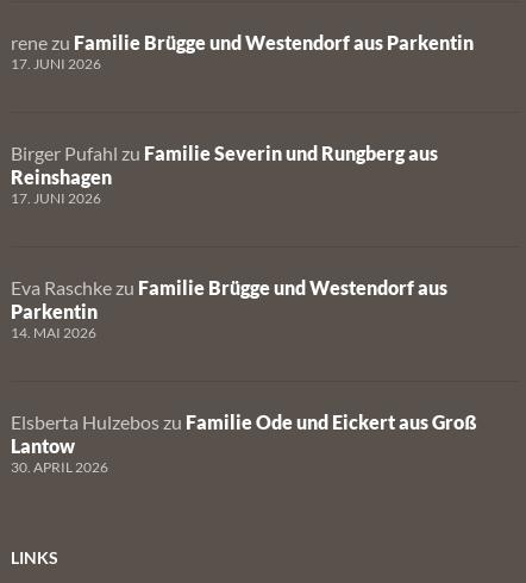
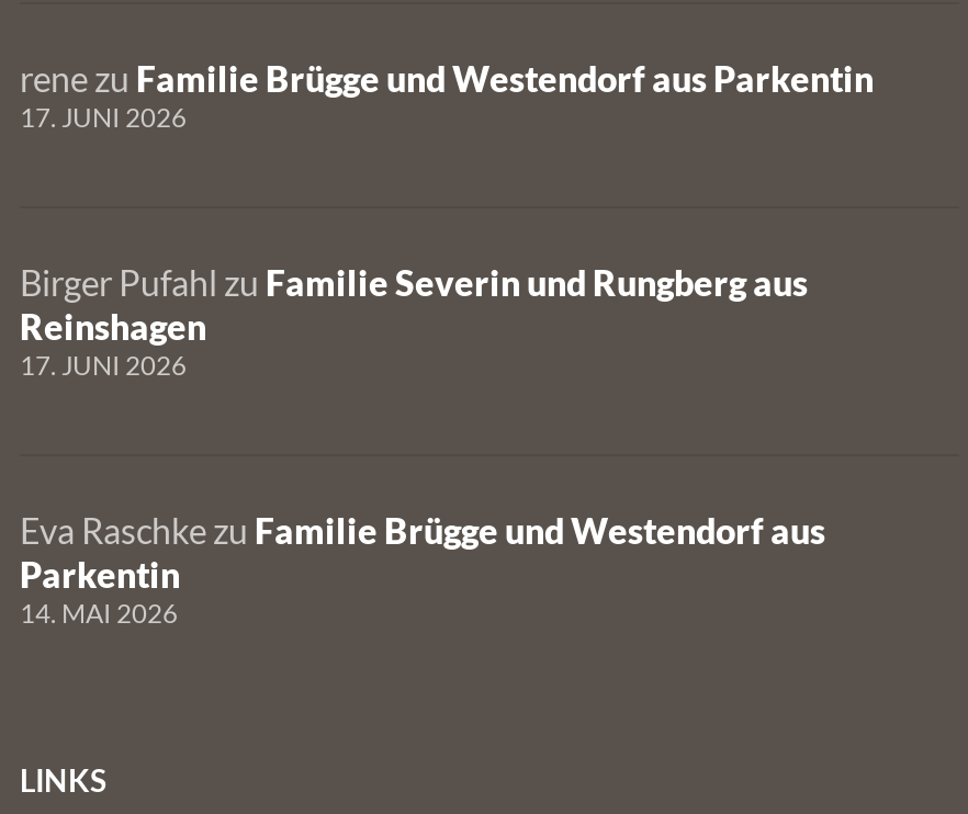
- Elsberta Hulzebos zu Familie Ode und Eickert aus Groß
- Lantow
- 30. APRIL 2026
